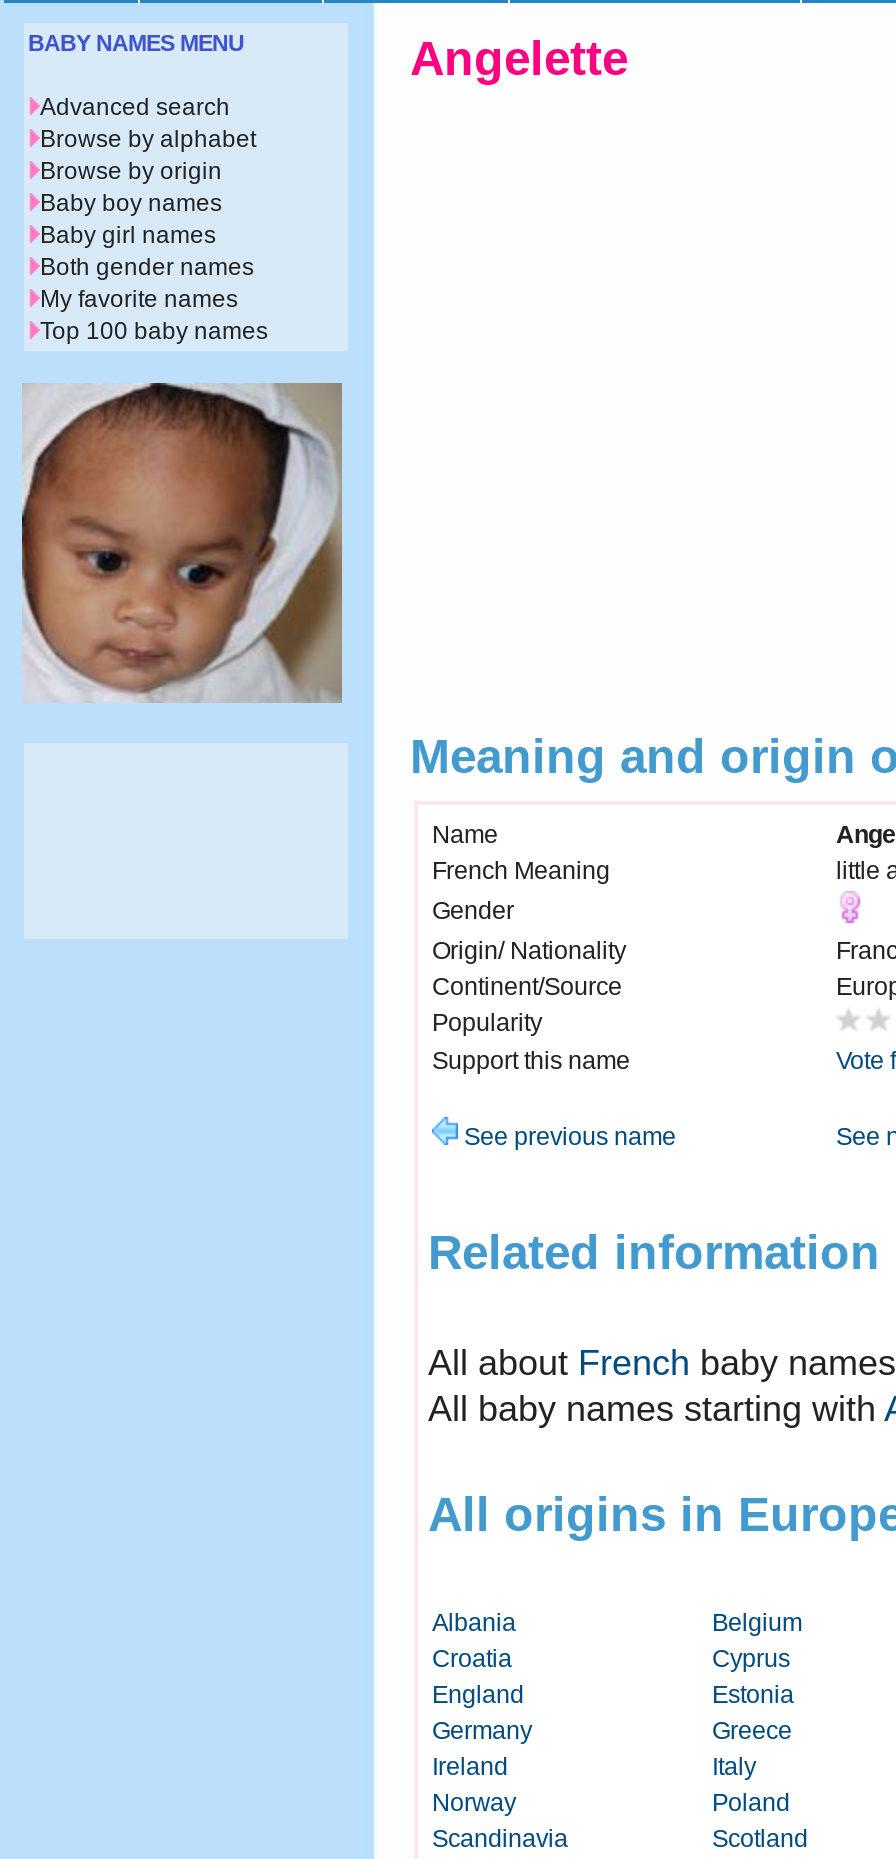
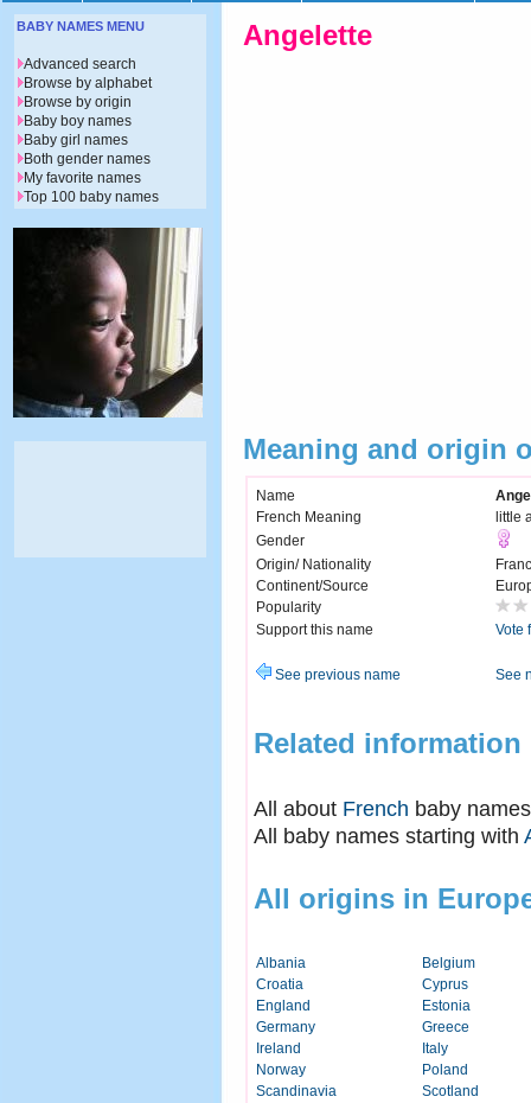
- [image]
+ [image]
